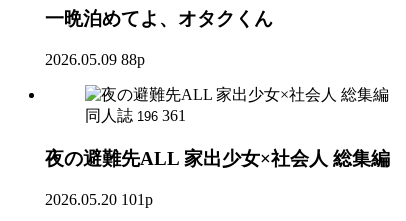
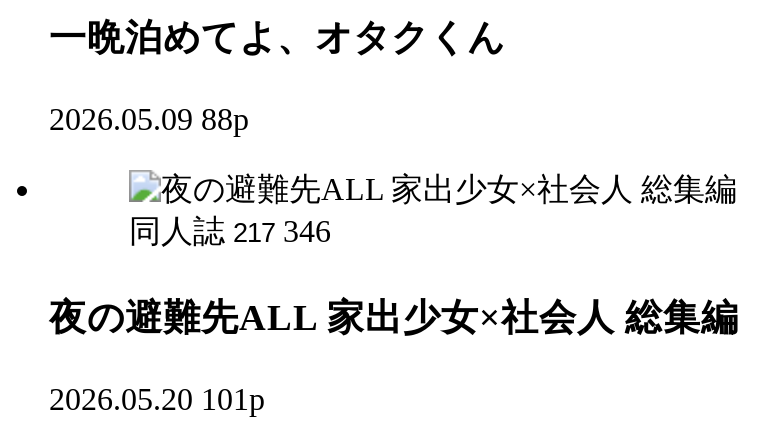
- 同人誌 196 361
+ 同人誌 217 346
